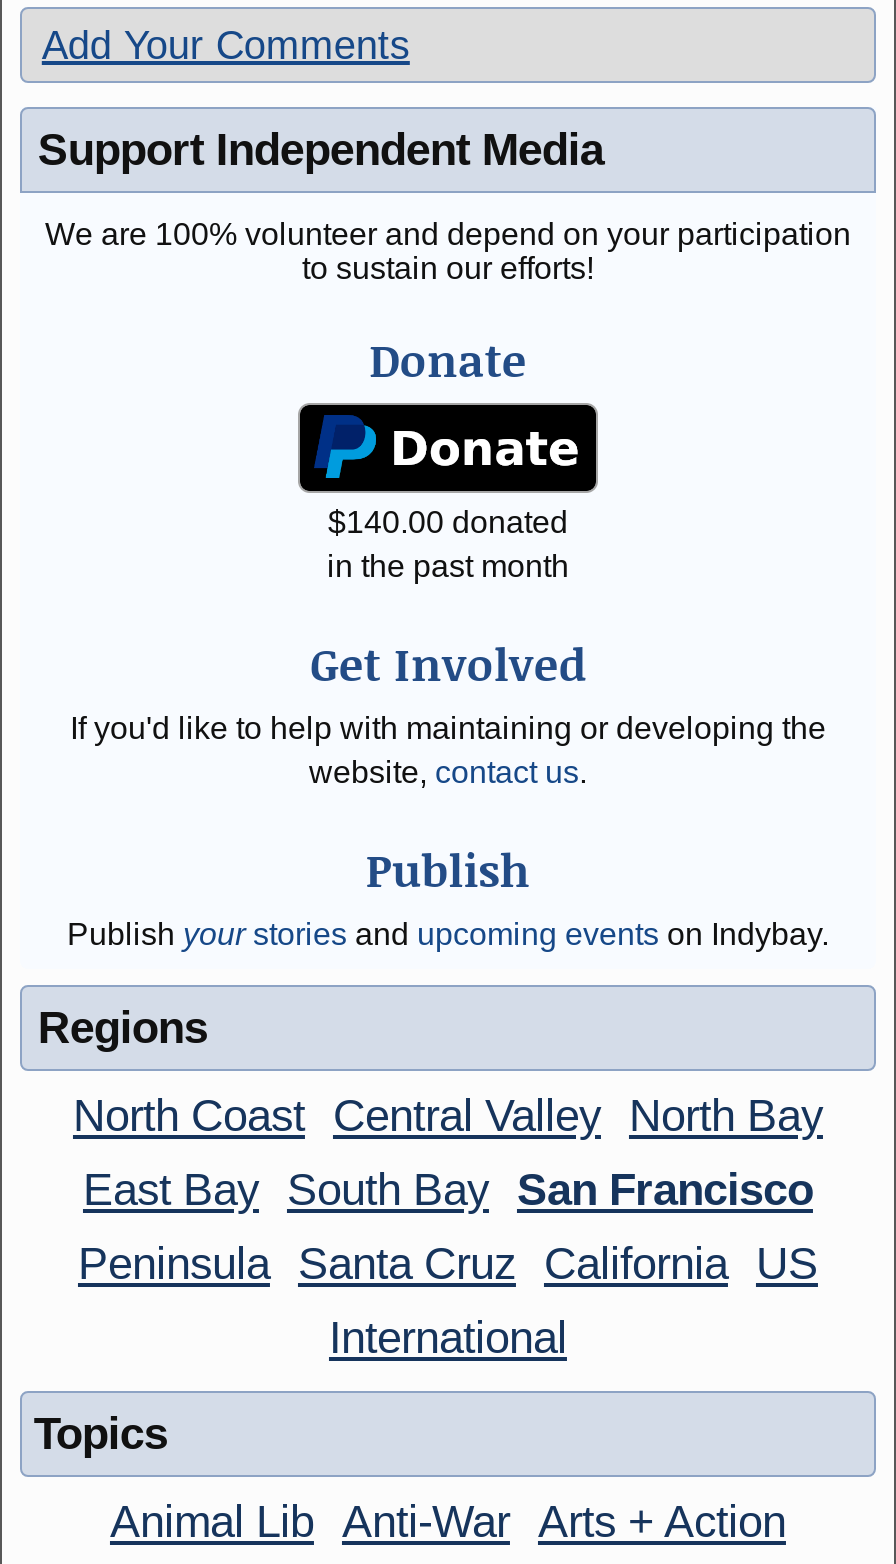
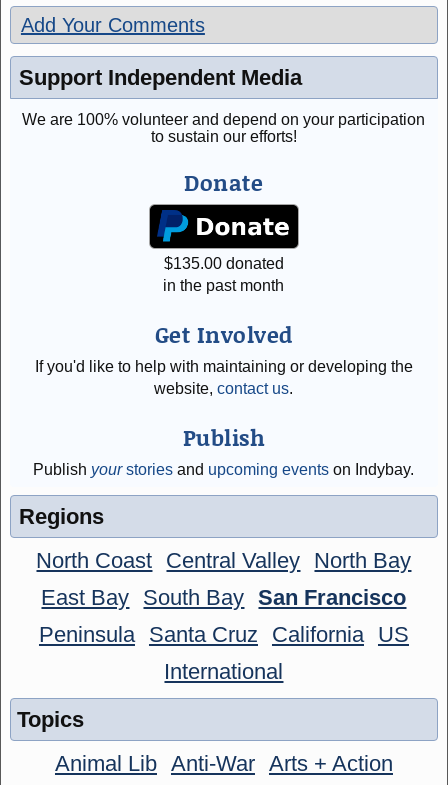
- $140.00 donated
+ $135.00 donated
